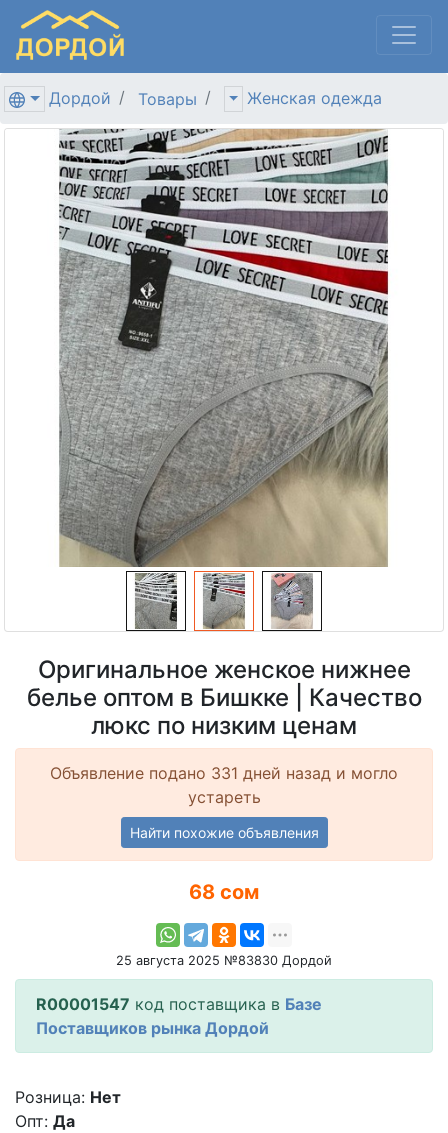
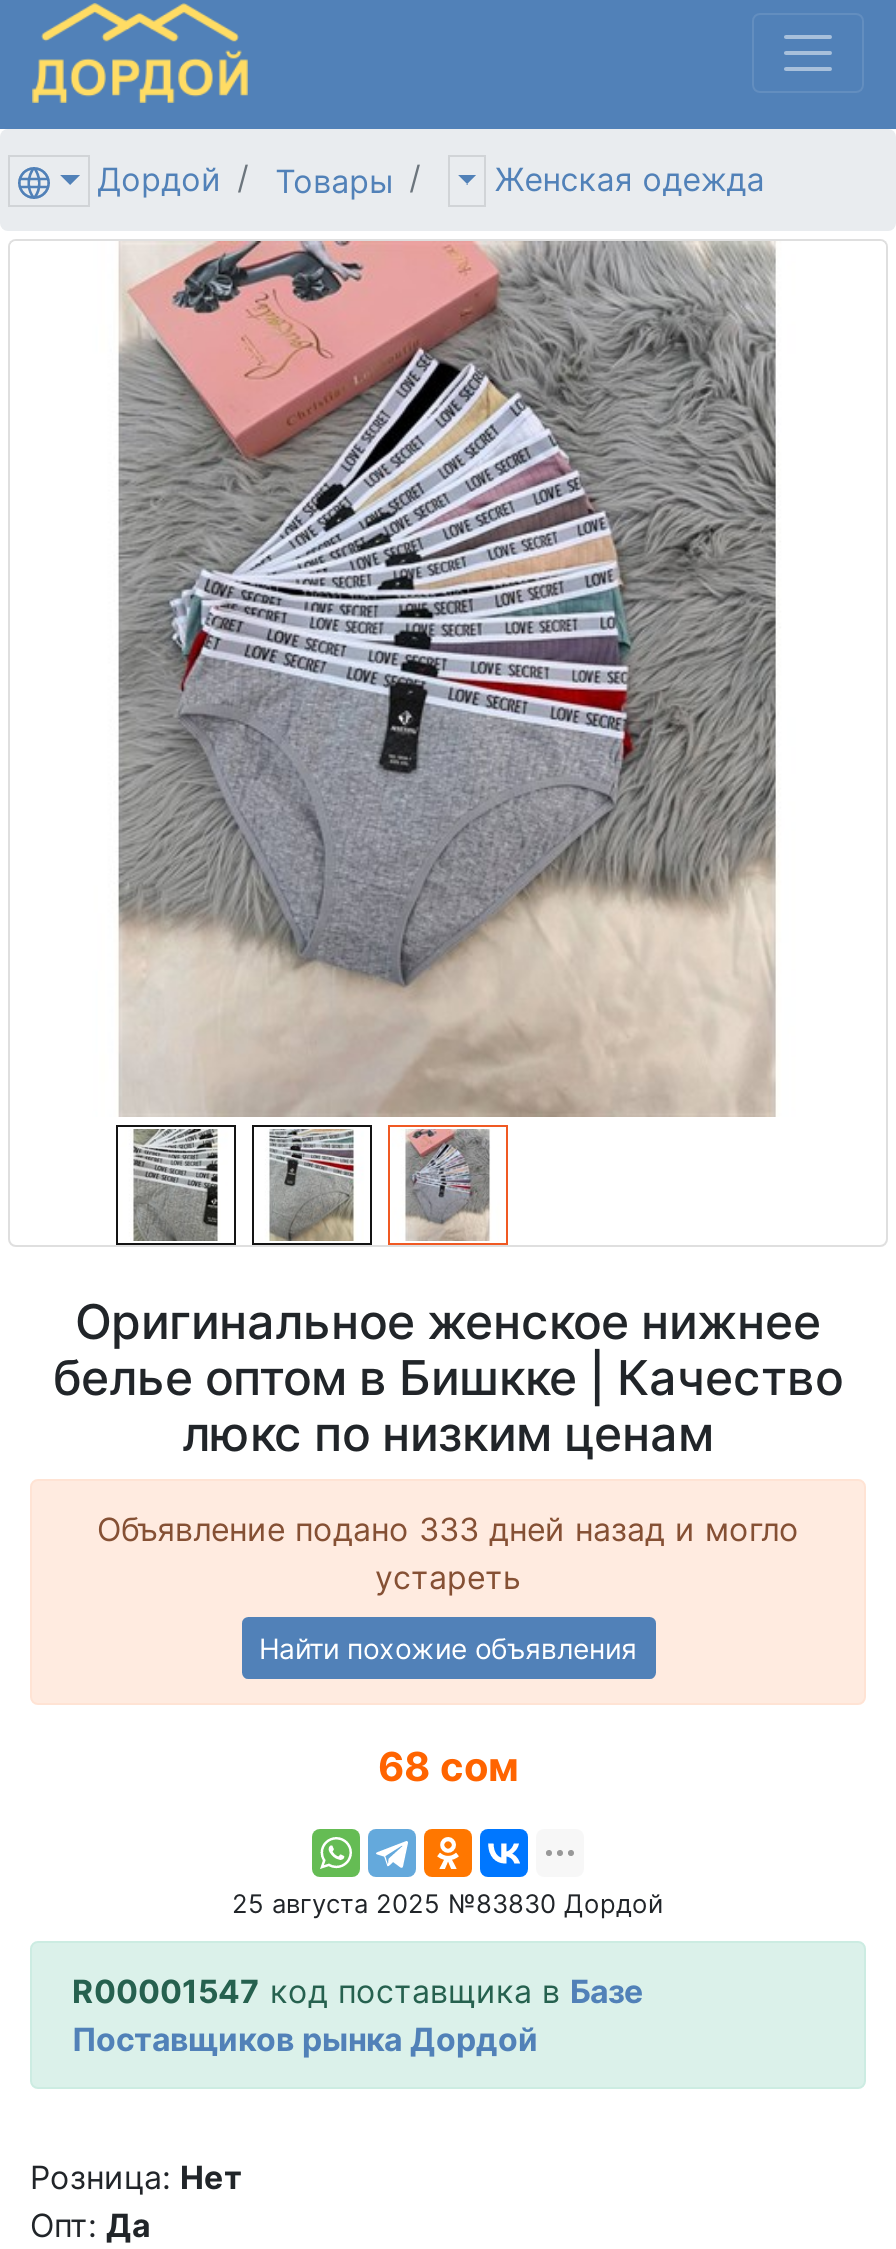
- [image]
+ [image]

- Объявление подано 331 дней назад и могло
+ Объявление подано 333 дней назад и могло
